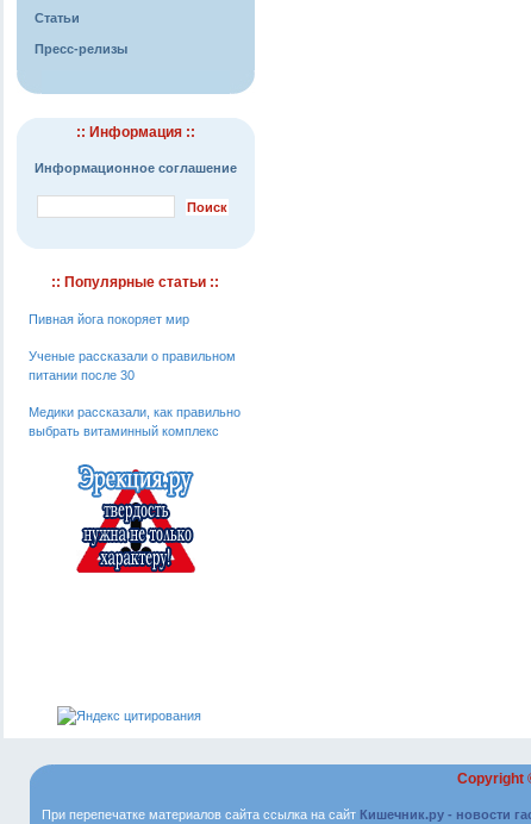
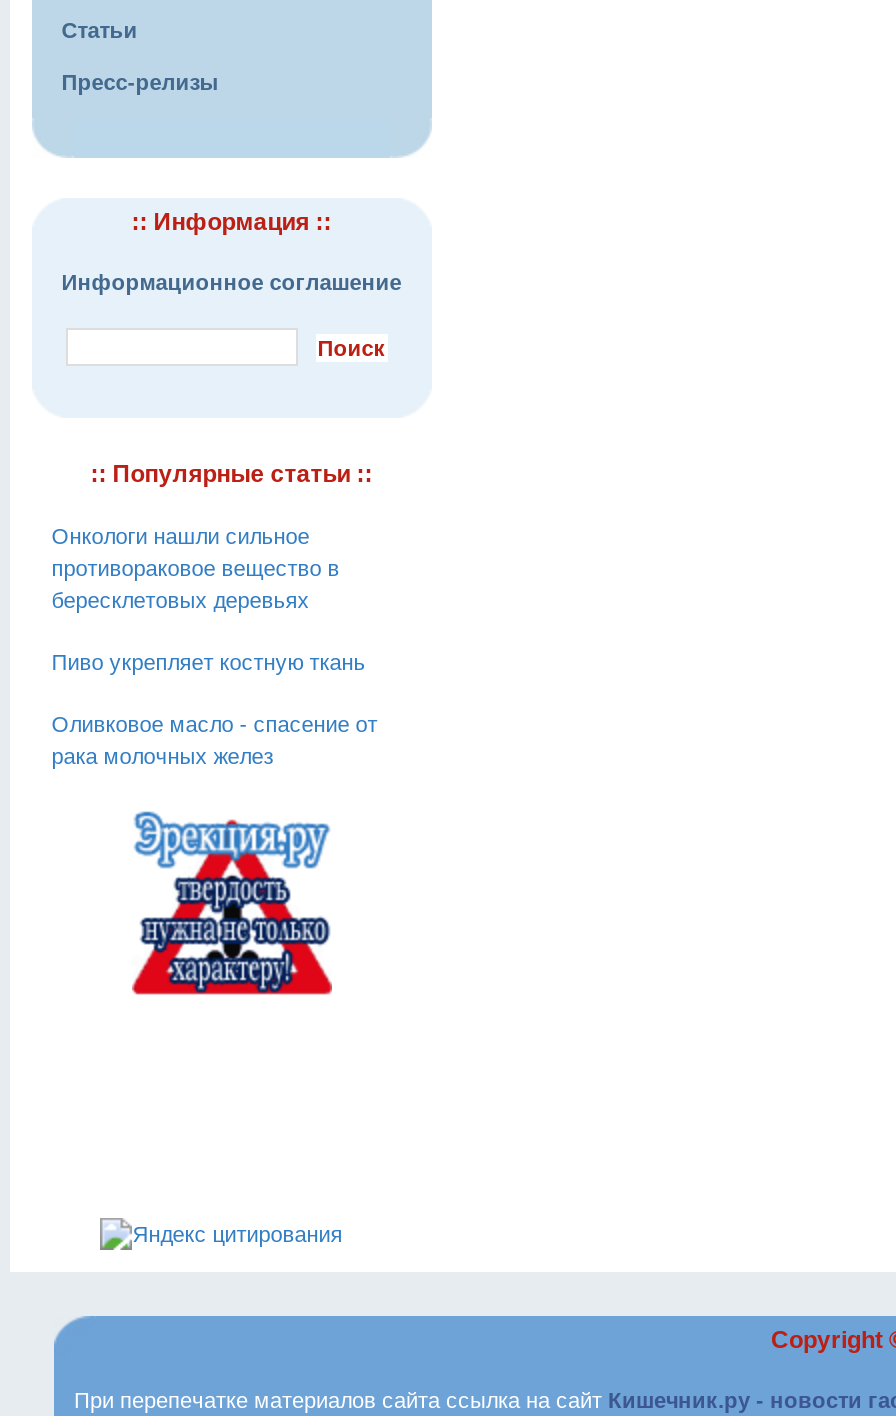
- Пивная йога покоряет мир
+ Онкологи нашли сильное
+ противораковое вещество в
+ бересклетовых деревьях

- Ученые рассказали о правильном
- питании после 30
+ Пиво укрепляет костную ткань

- Медики рассказали, как правильно
- выбрать витаминный комплекс
+ Оливковое масло - спасение от
+ рака молочных желез
